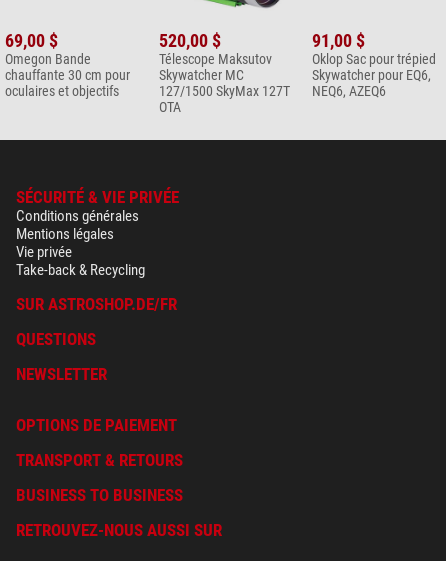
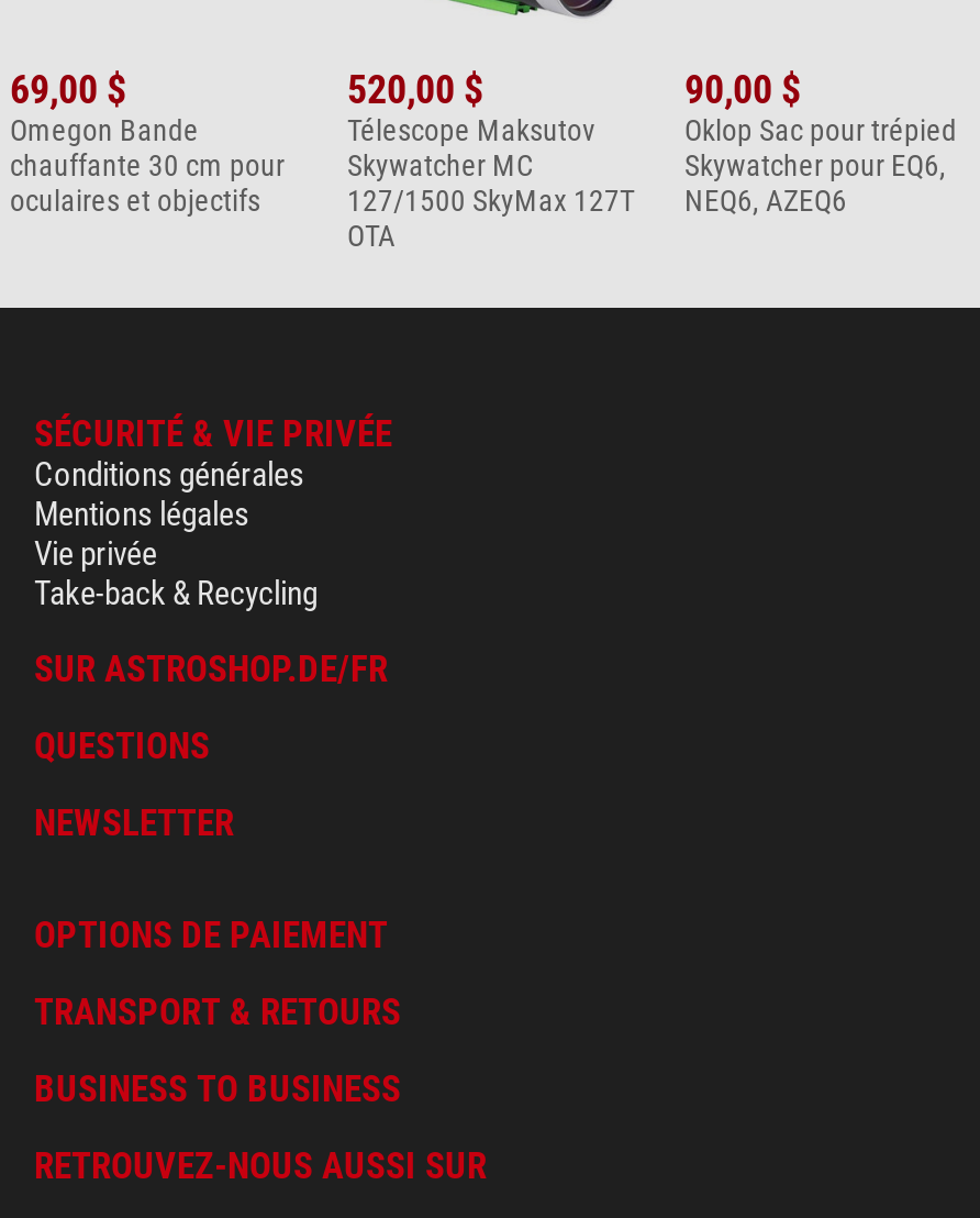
- 91,00 $
+ 90,00 $
